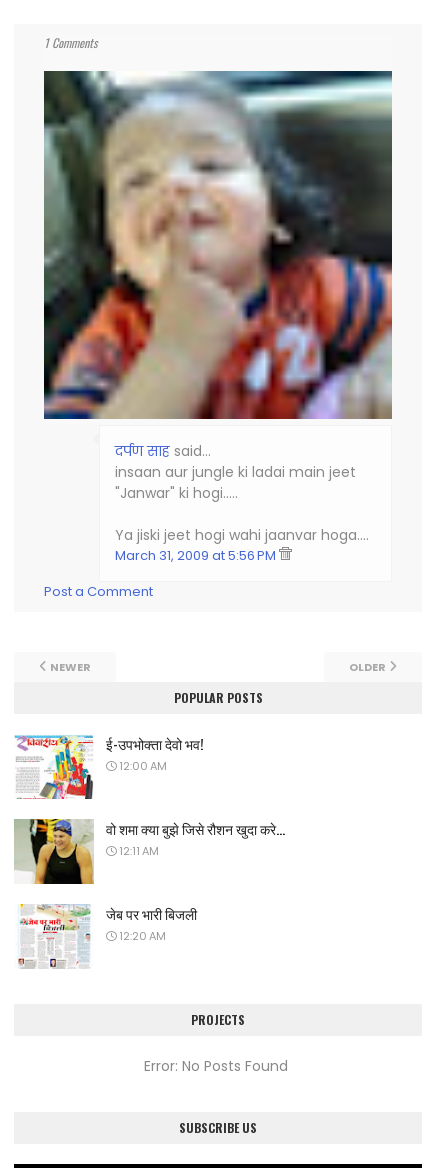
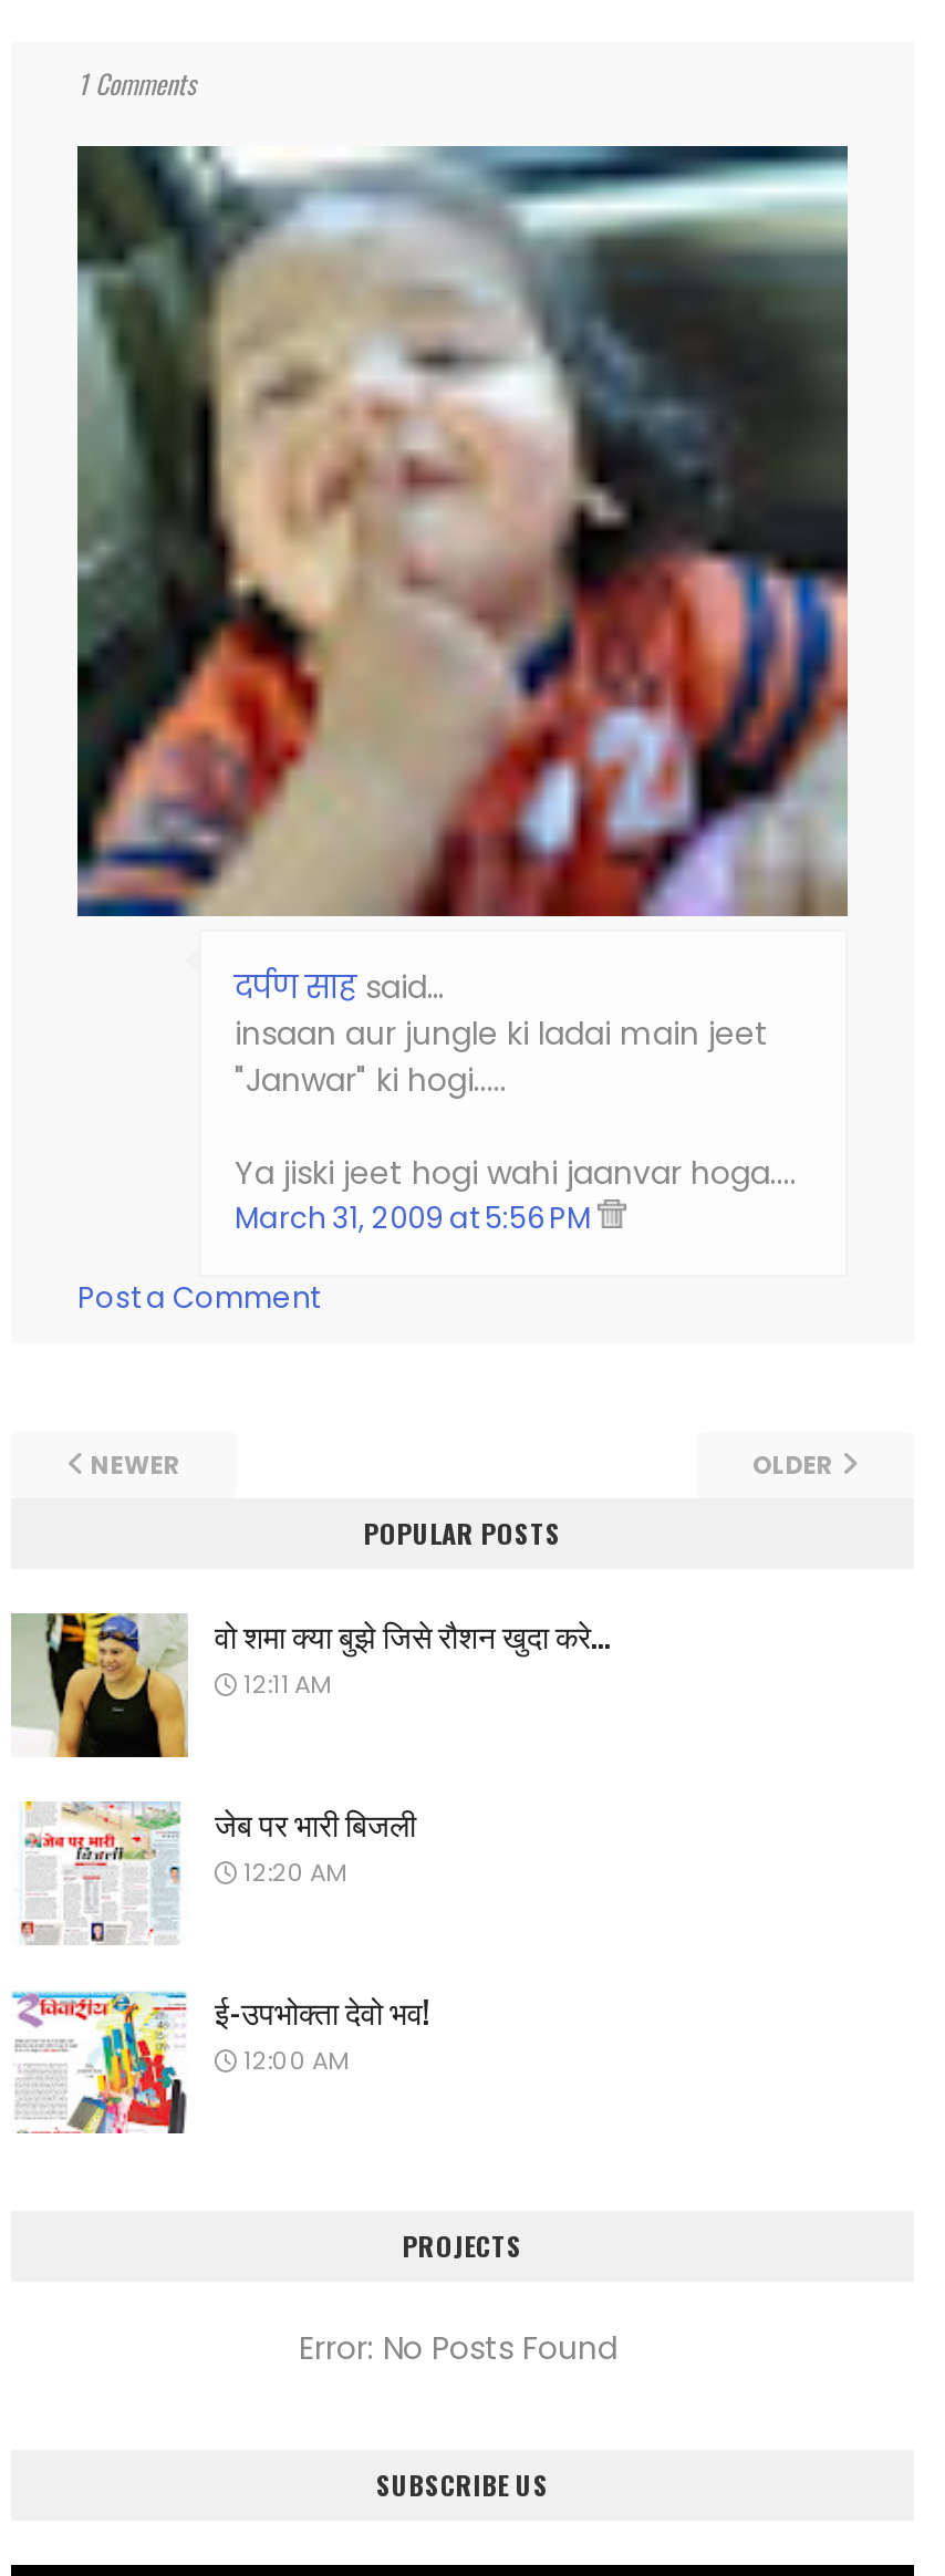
moved down: [image] | ई-उपभोक्ता देवो भव! | 12:00 AM

moved up: [image] | वो शमा क्या बुझे जिसे रौशन खुदा करे... | 12:11 AM | जेब पर भारी बिजली | 12:20 AM
